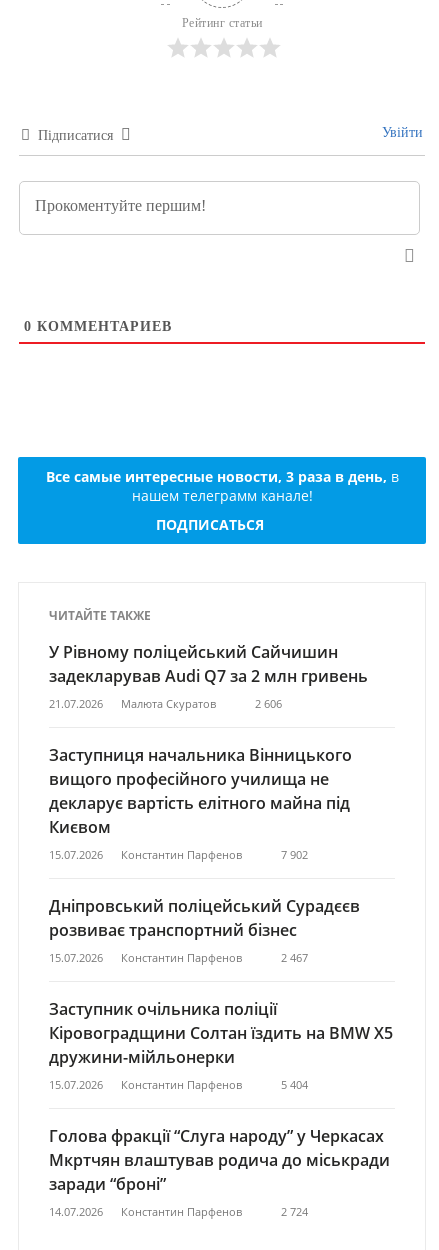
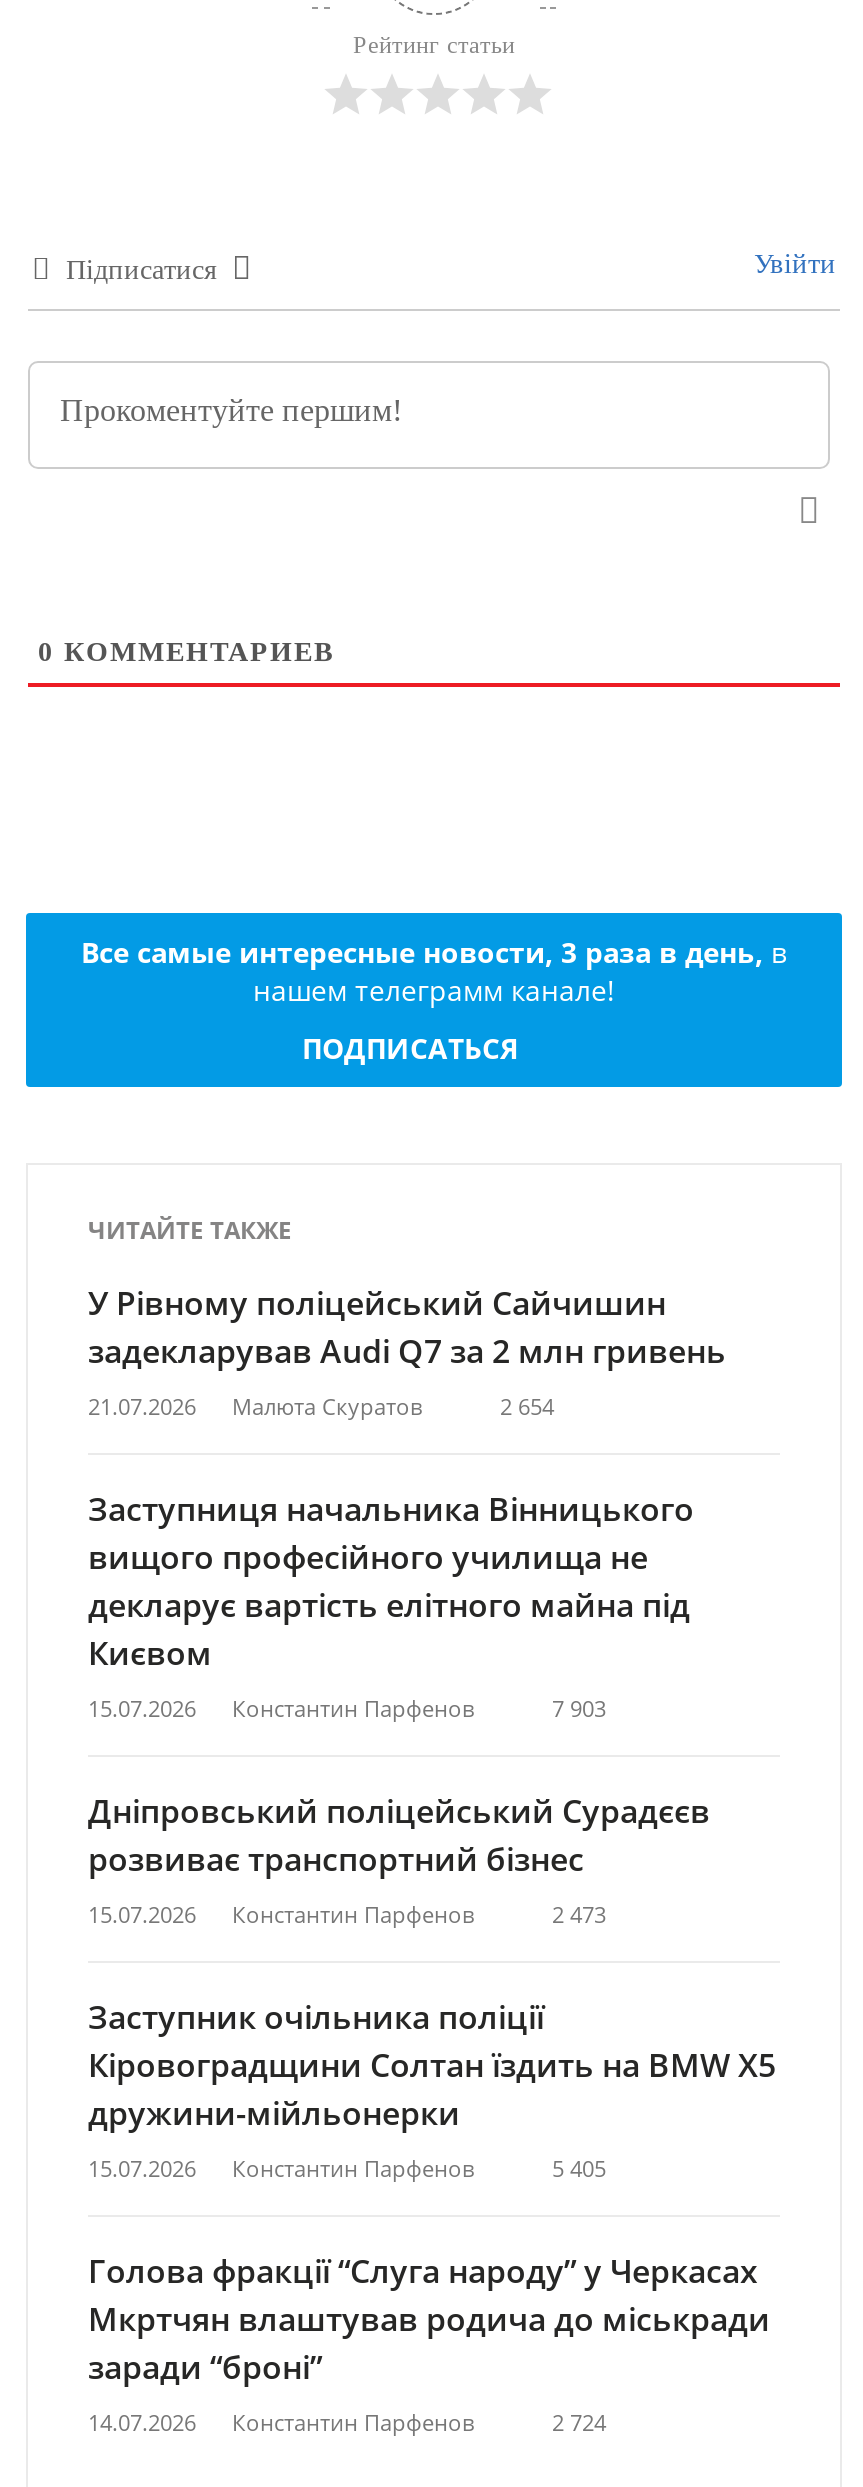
- 2 606
+ 2 654

- 7 902
+ 7 903

- 2 467
+ 2 473

- 5 404
+ 5 405
